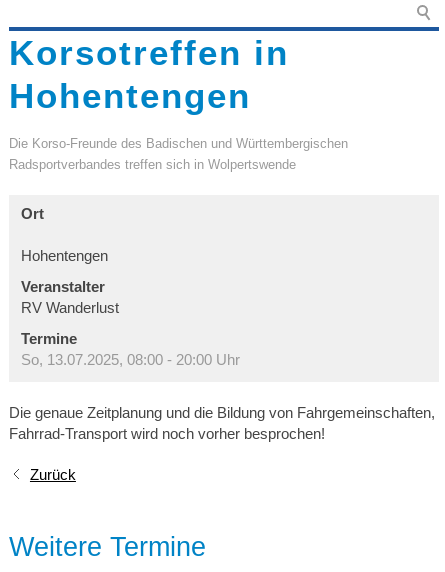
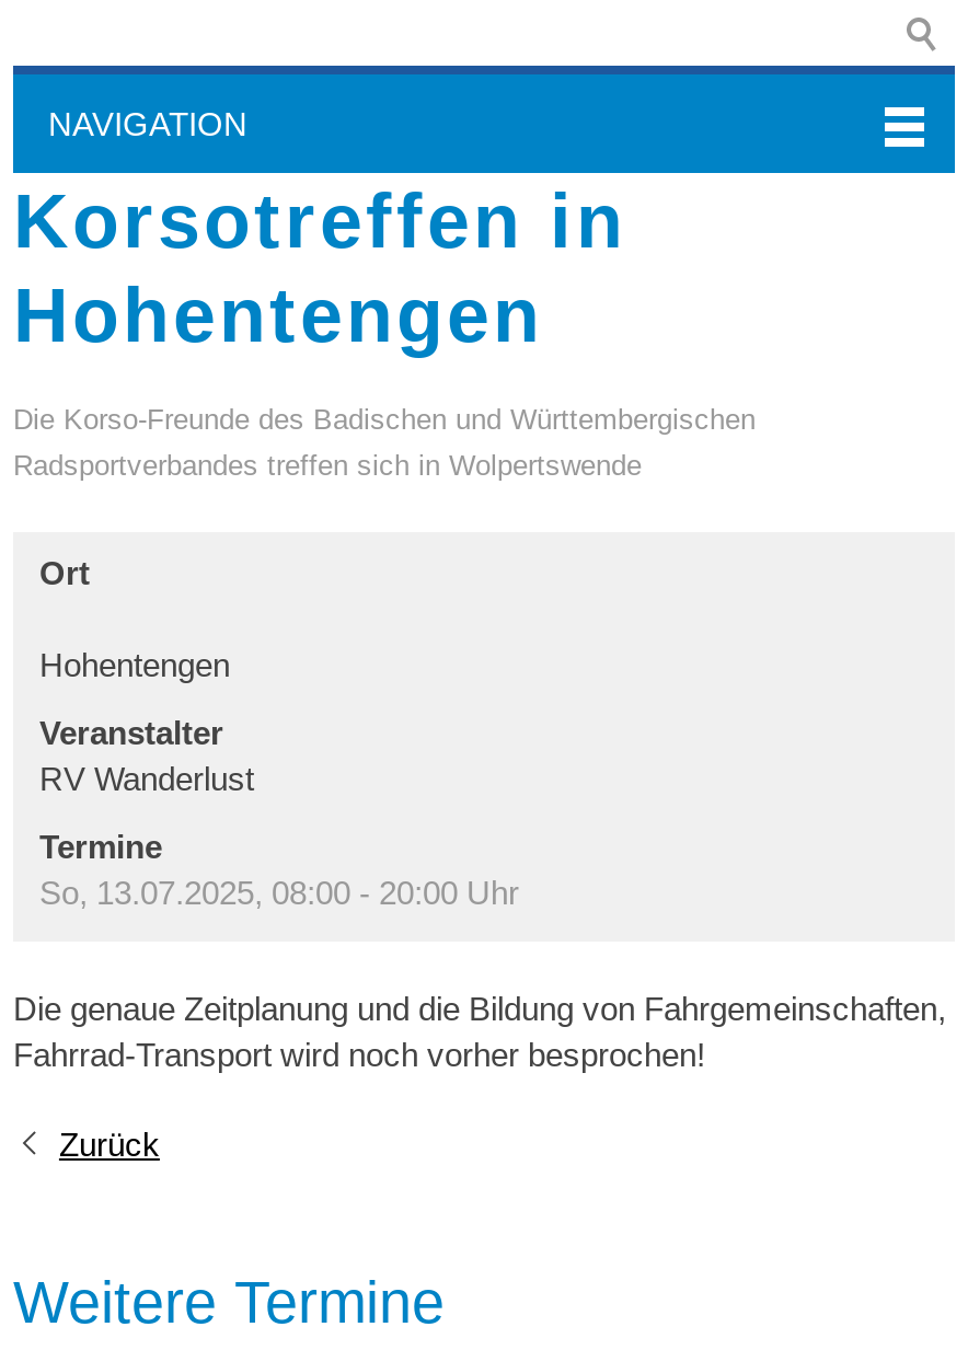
+ NAVIGATION
